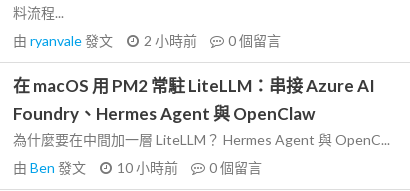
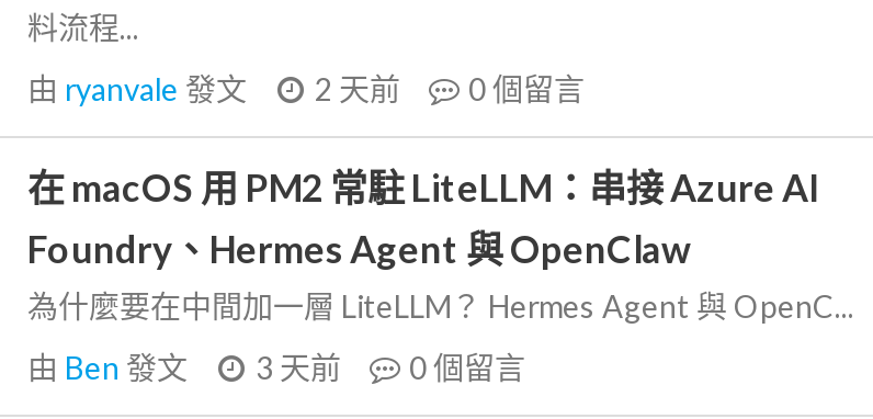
- 由ryanvale發文 2 小時前 0個留言
+ 由ryanvale發文 2 天前 0個留言

- 由Ben發文 10 小時前 0個留言
+ 由Ben發文 3 天前 0個留言
